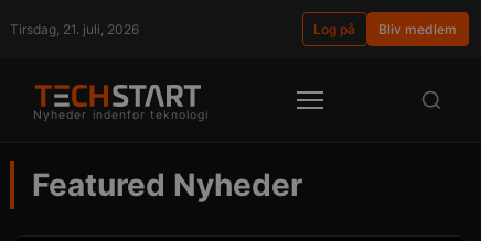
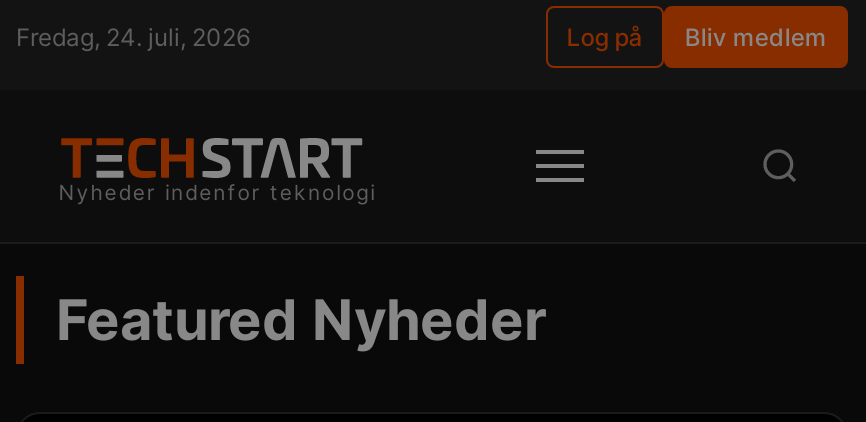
- Tirsdag, 21. juli, 2026
+ Fredag, 24. juli, 2026
